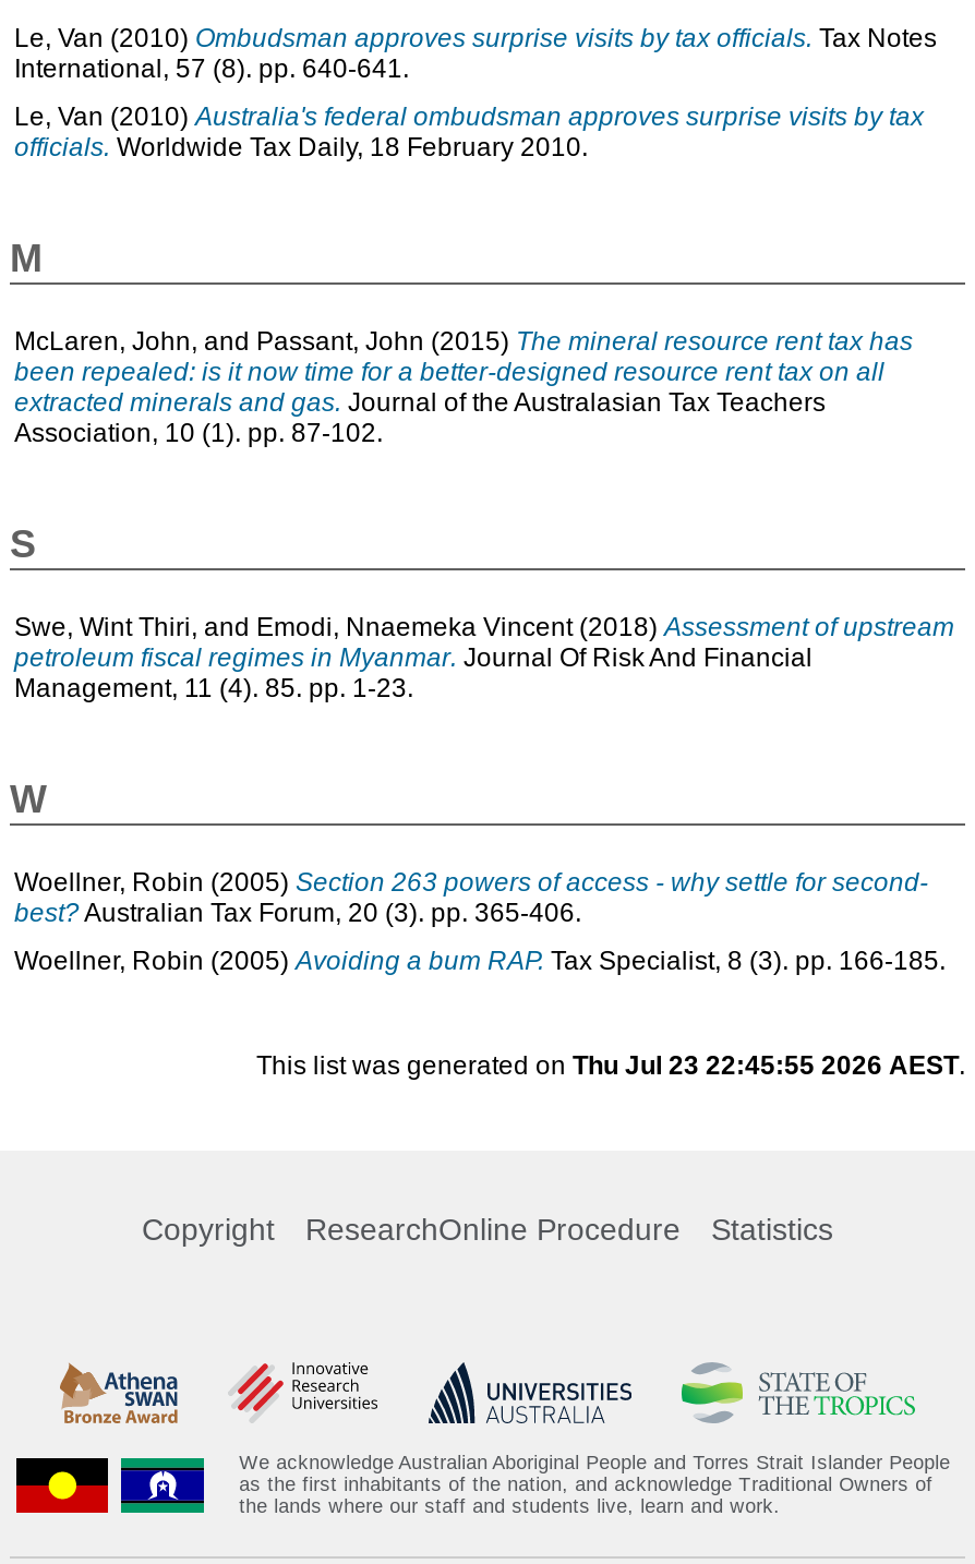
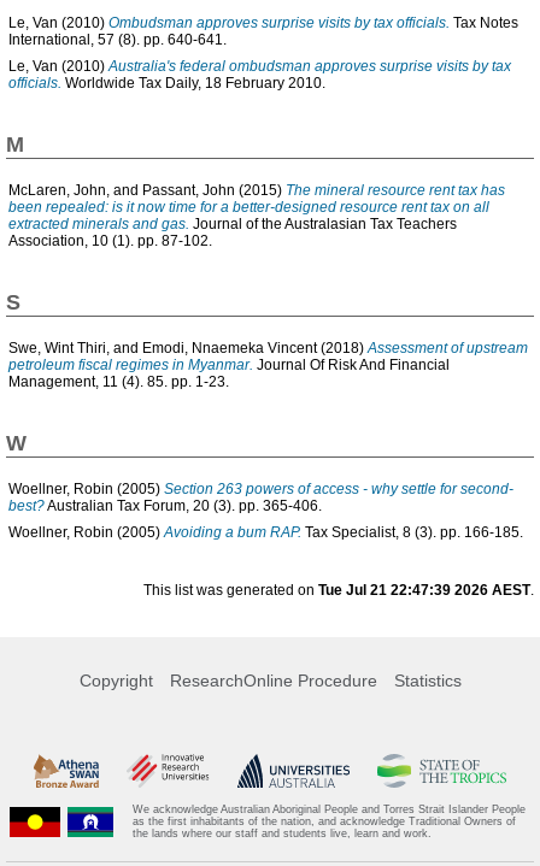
- This list was generated on Thu Jul 23 22:45:55 2026 AEST.
+ This list was generated on Tue Jul 21 22:47:39 2026 AEST.
